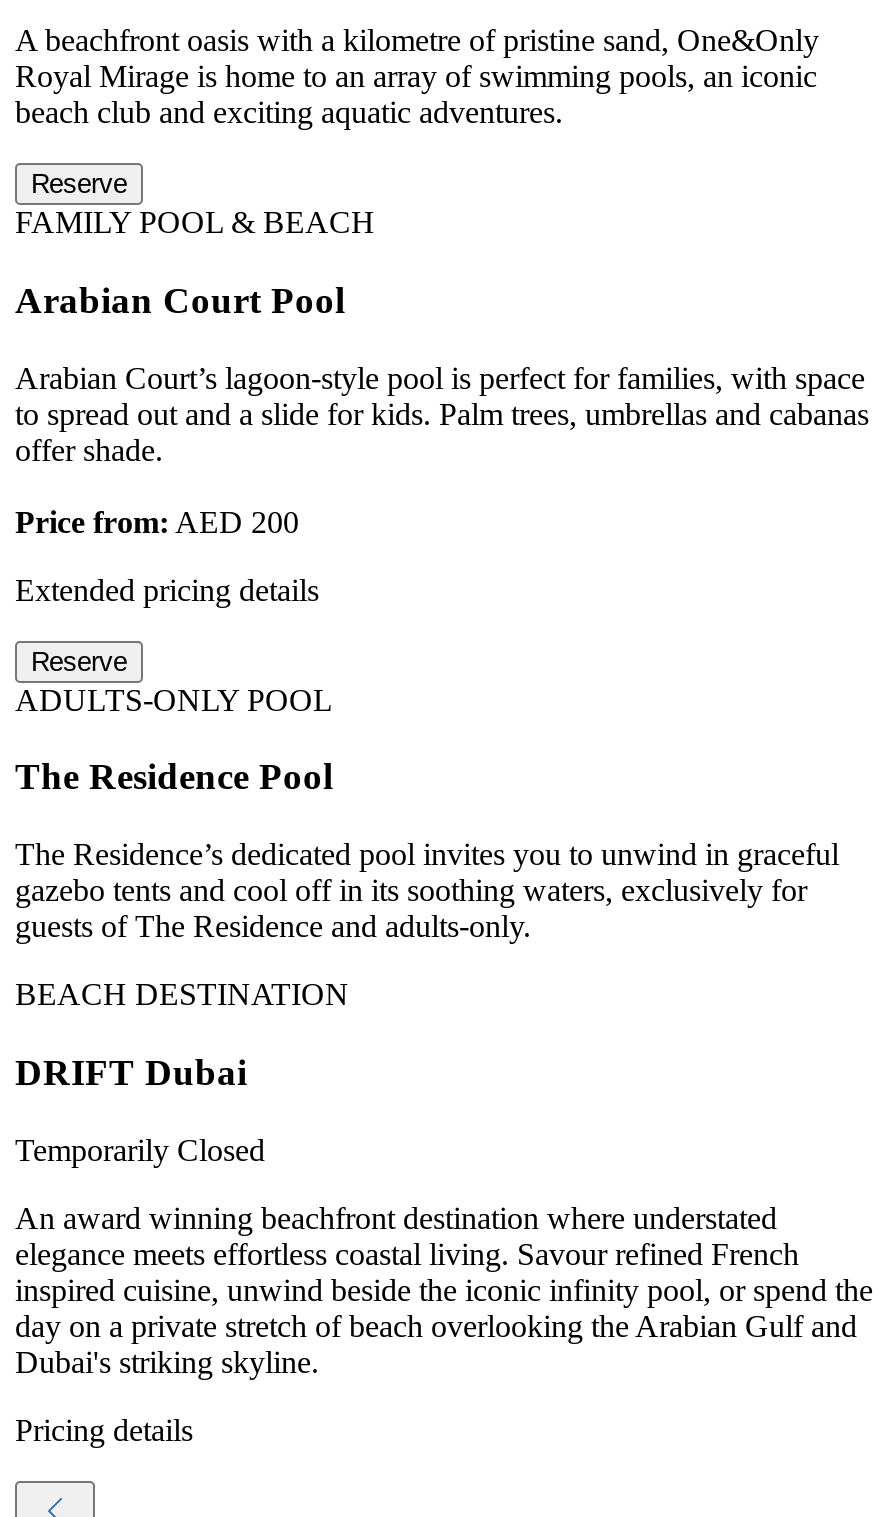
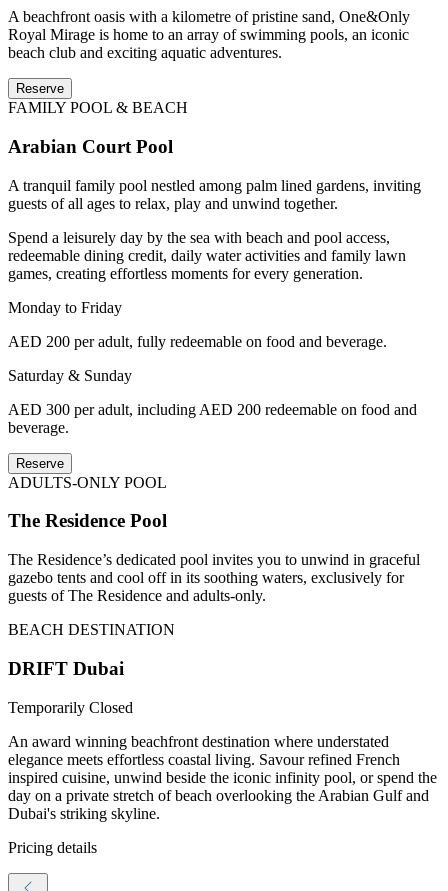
- Arabian Court’s lagoon-style pool is perfect for families, with space
- to spread out and a slide for kids. Palm trees, umbrellas and cabanas
- offer shade.
- Price from: AED 200
- Extended pricing details
+ A tranquil family pool nestled among palm lined gardens, inviting
+ guests of all ages to relax, play and unwind together.
+ Spend a leisurely day by the sea with beach and pool access,
+ redeemable dining credit, daily water activities and family lawn
+ games, creating effortless moments for every generation.
+ Monday to Friday
+ AED 200 per adult, fully redeemable on food and beverage.
+ Saturday & Sunday
+ AED 300 per adult, including AED 200 redeemable on food and
+ beverage.
